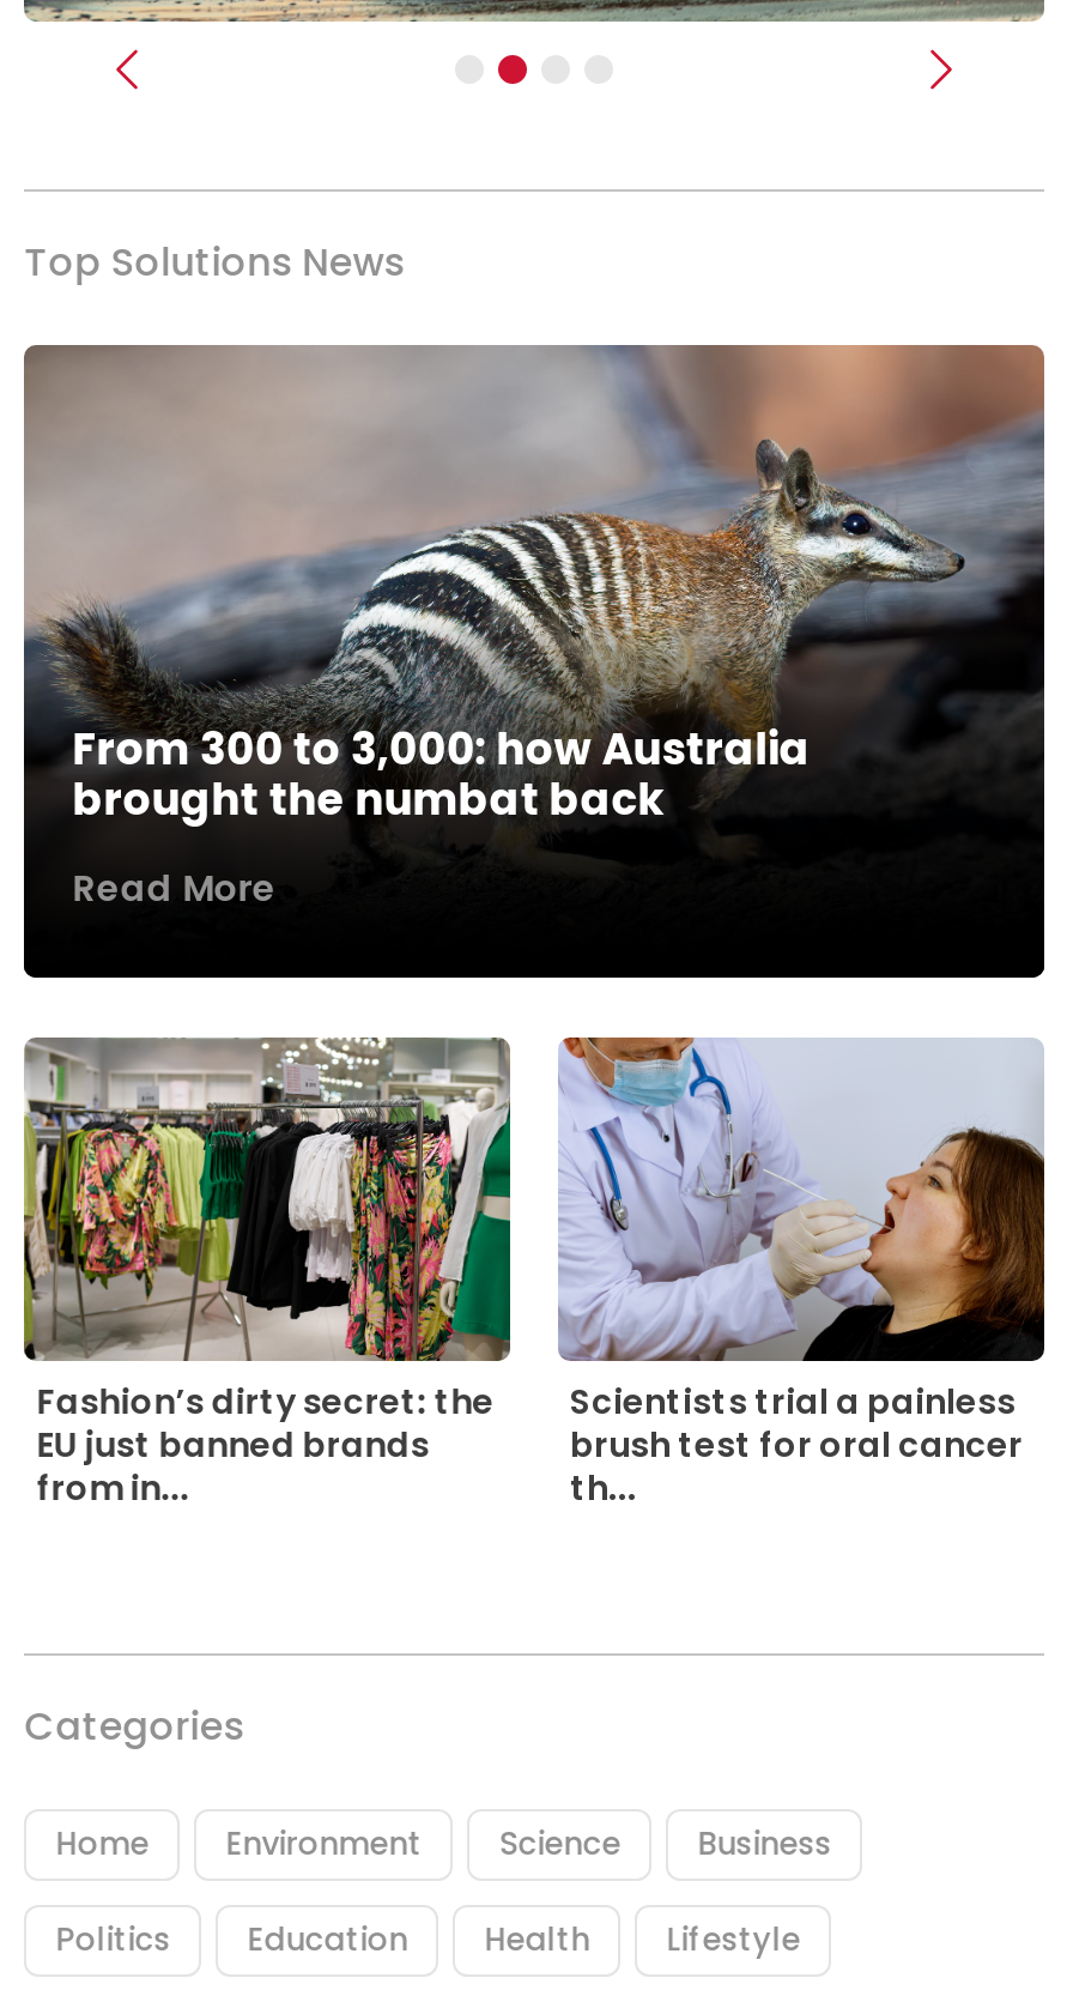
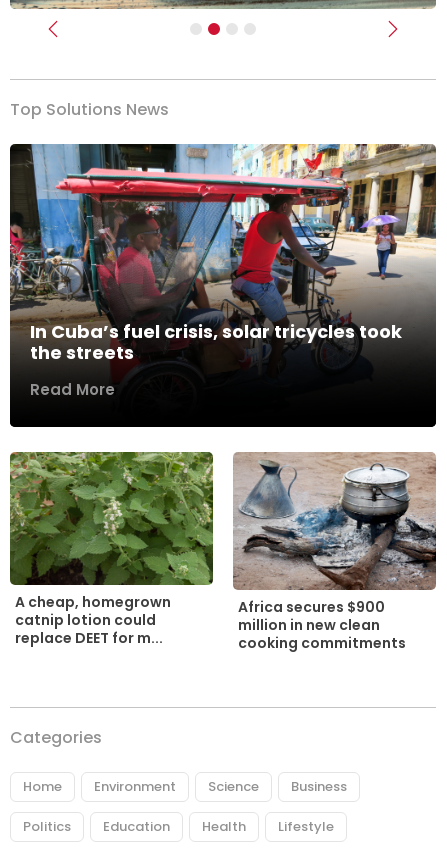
- [image]
- From 300 to 3,000: how Australia
- brought the numbat back
+ [image]
+ In Cuba’s fuel crisis, solar tricycles took
+ the streets

- [image]
- Fashion’s dirty secret: the
- EU just banned brands
- from in...
+ [image]
+ A cheap, homegrown
+ catnip lotion could
+ replace DEET for m...

- [image]
- Scientists trial a painless
- brush test for oral cancer
- th...
+ [image]
+ Africa secures $900
+ million in new clean
+ cooking commitments
